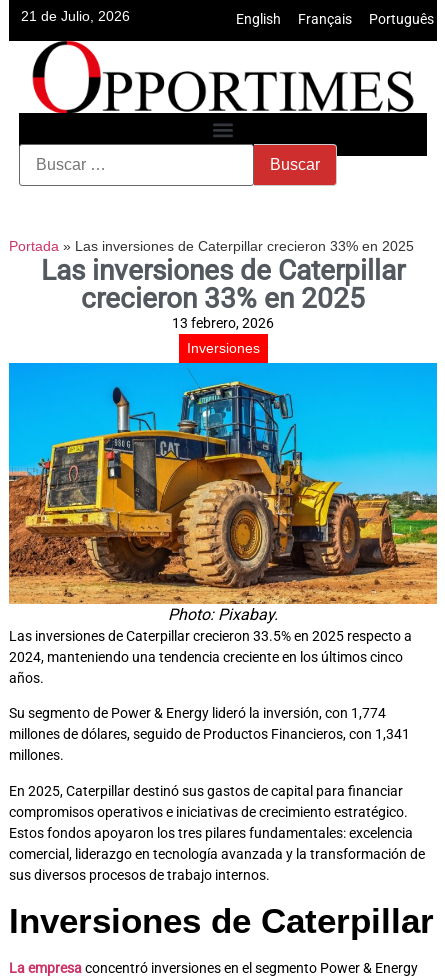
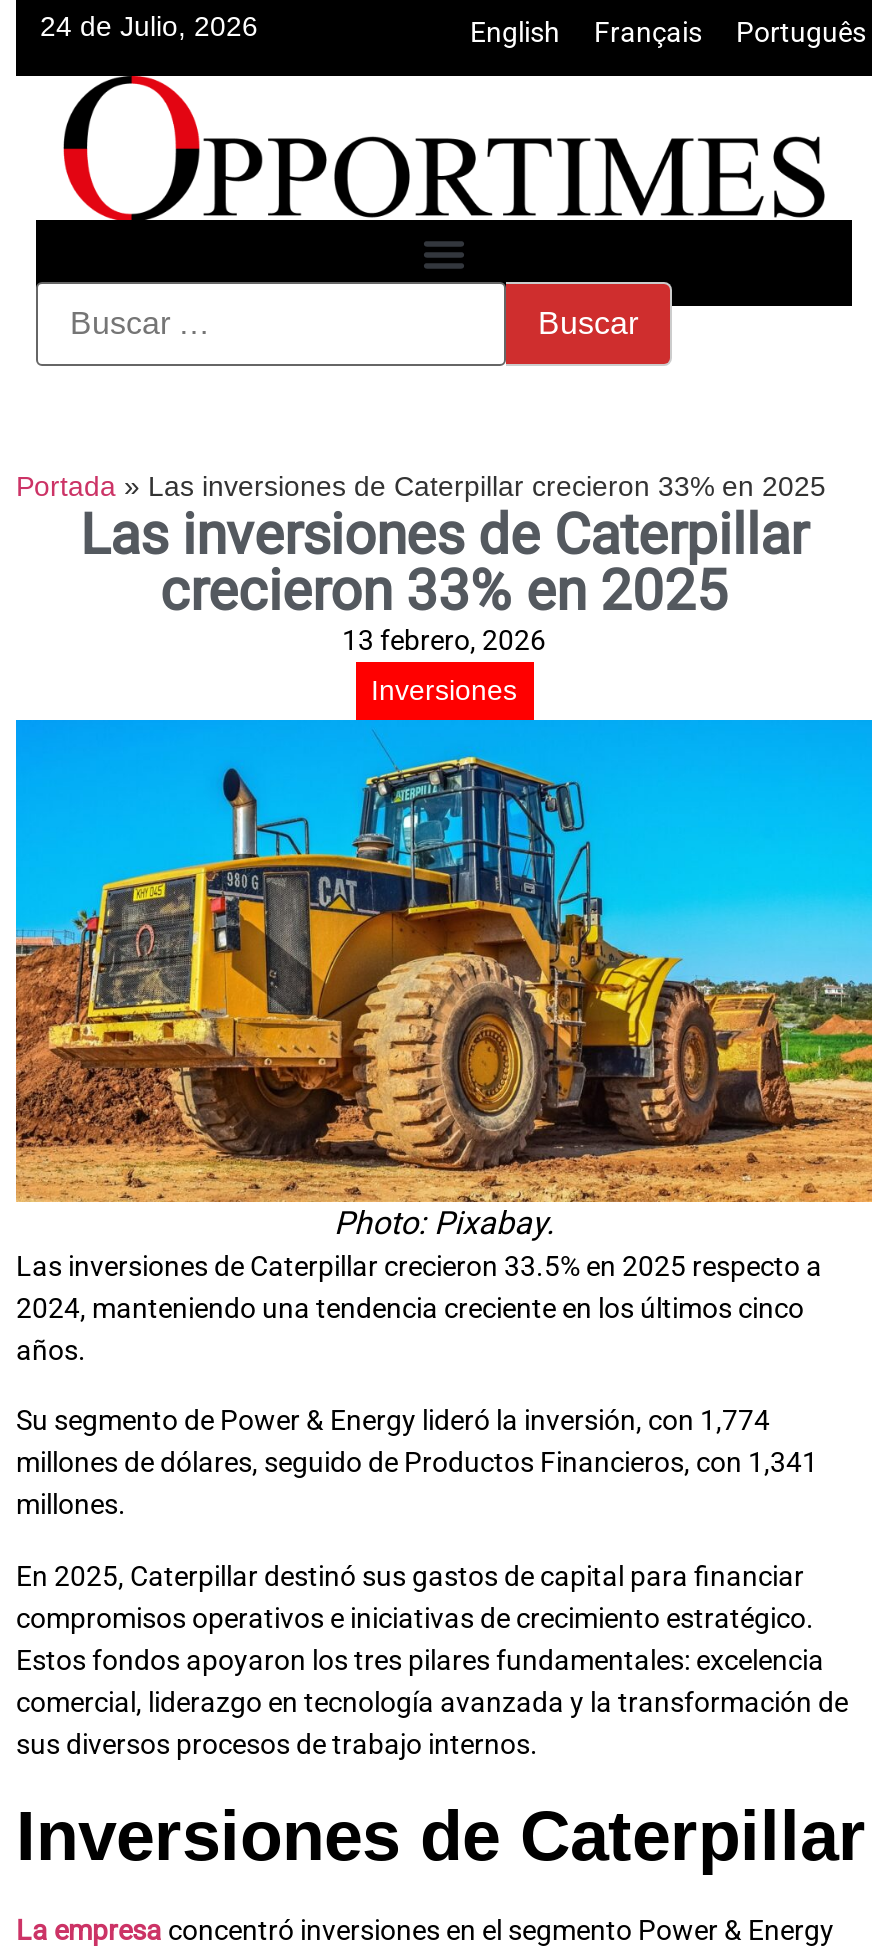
- 21 de Julio, 2026
+ 24 de Julio, 2026
